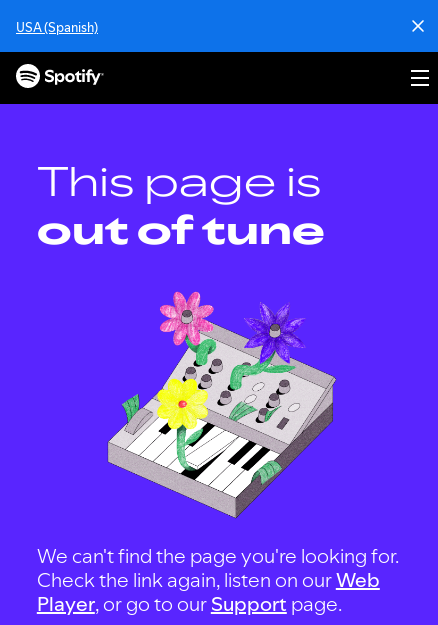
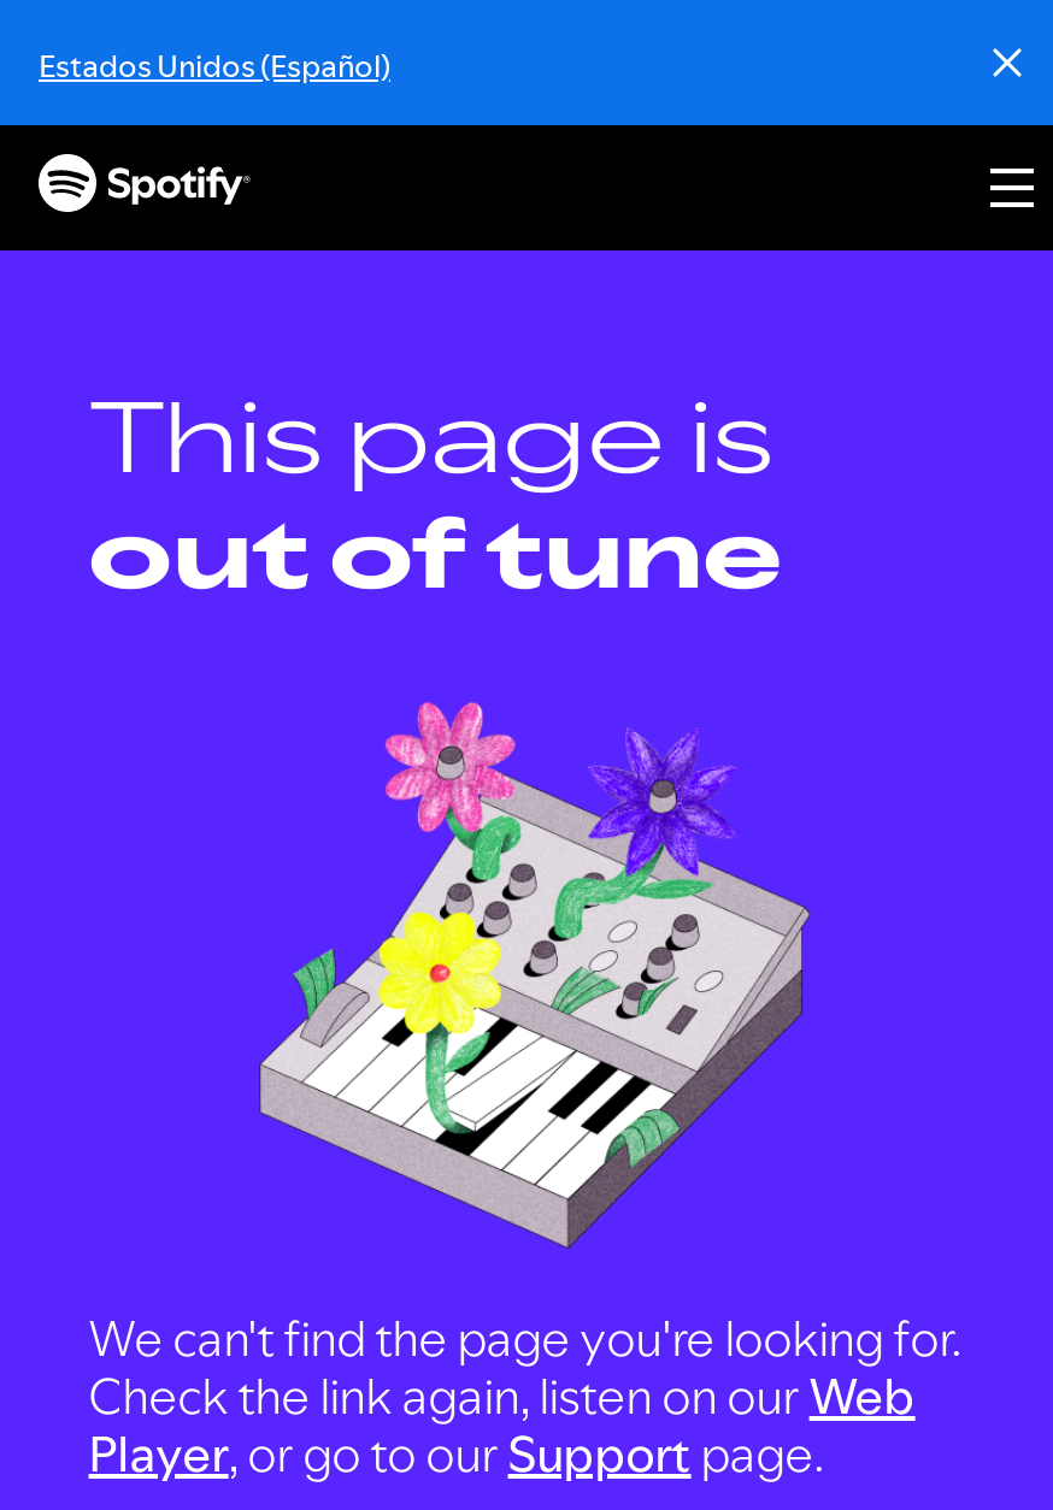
- USA (Spanish)
+ Estados Unidos (Español)
